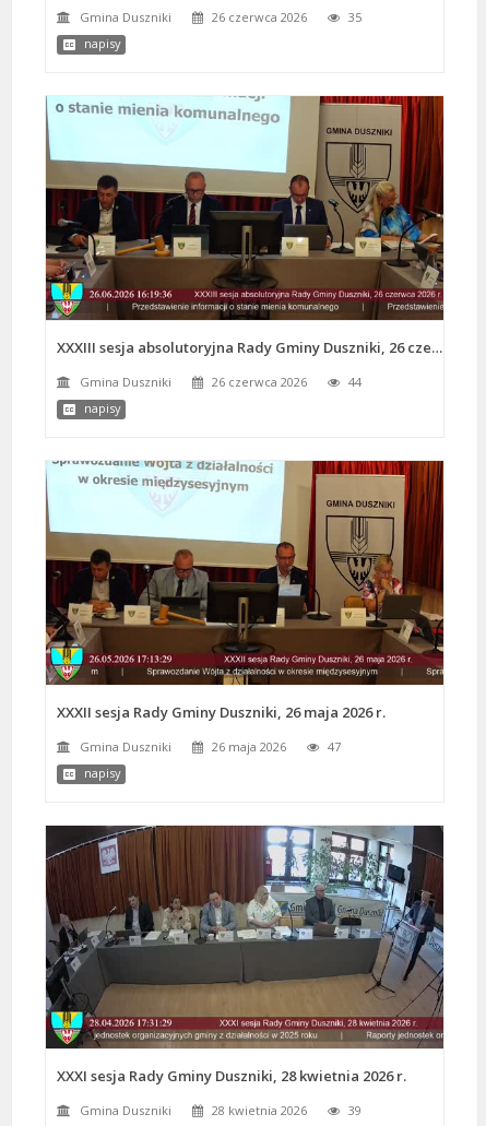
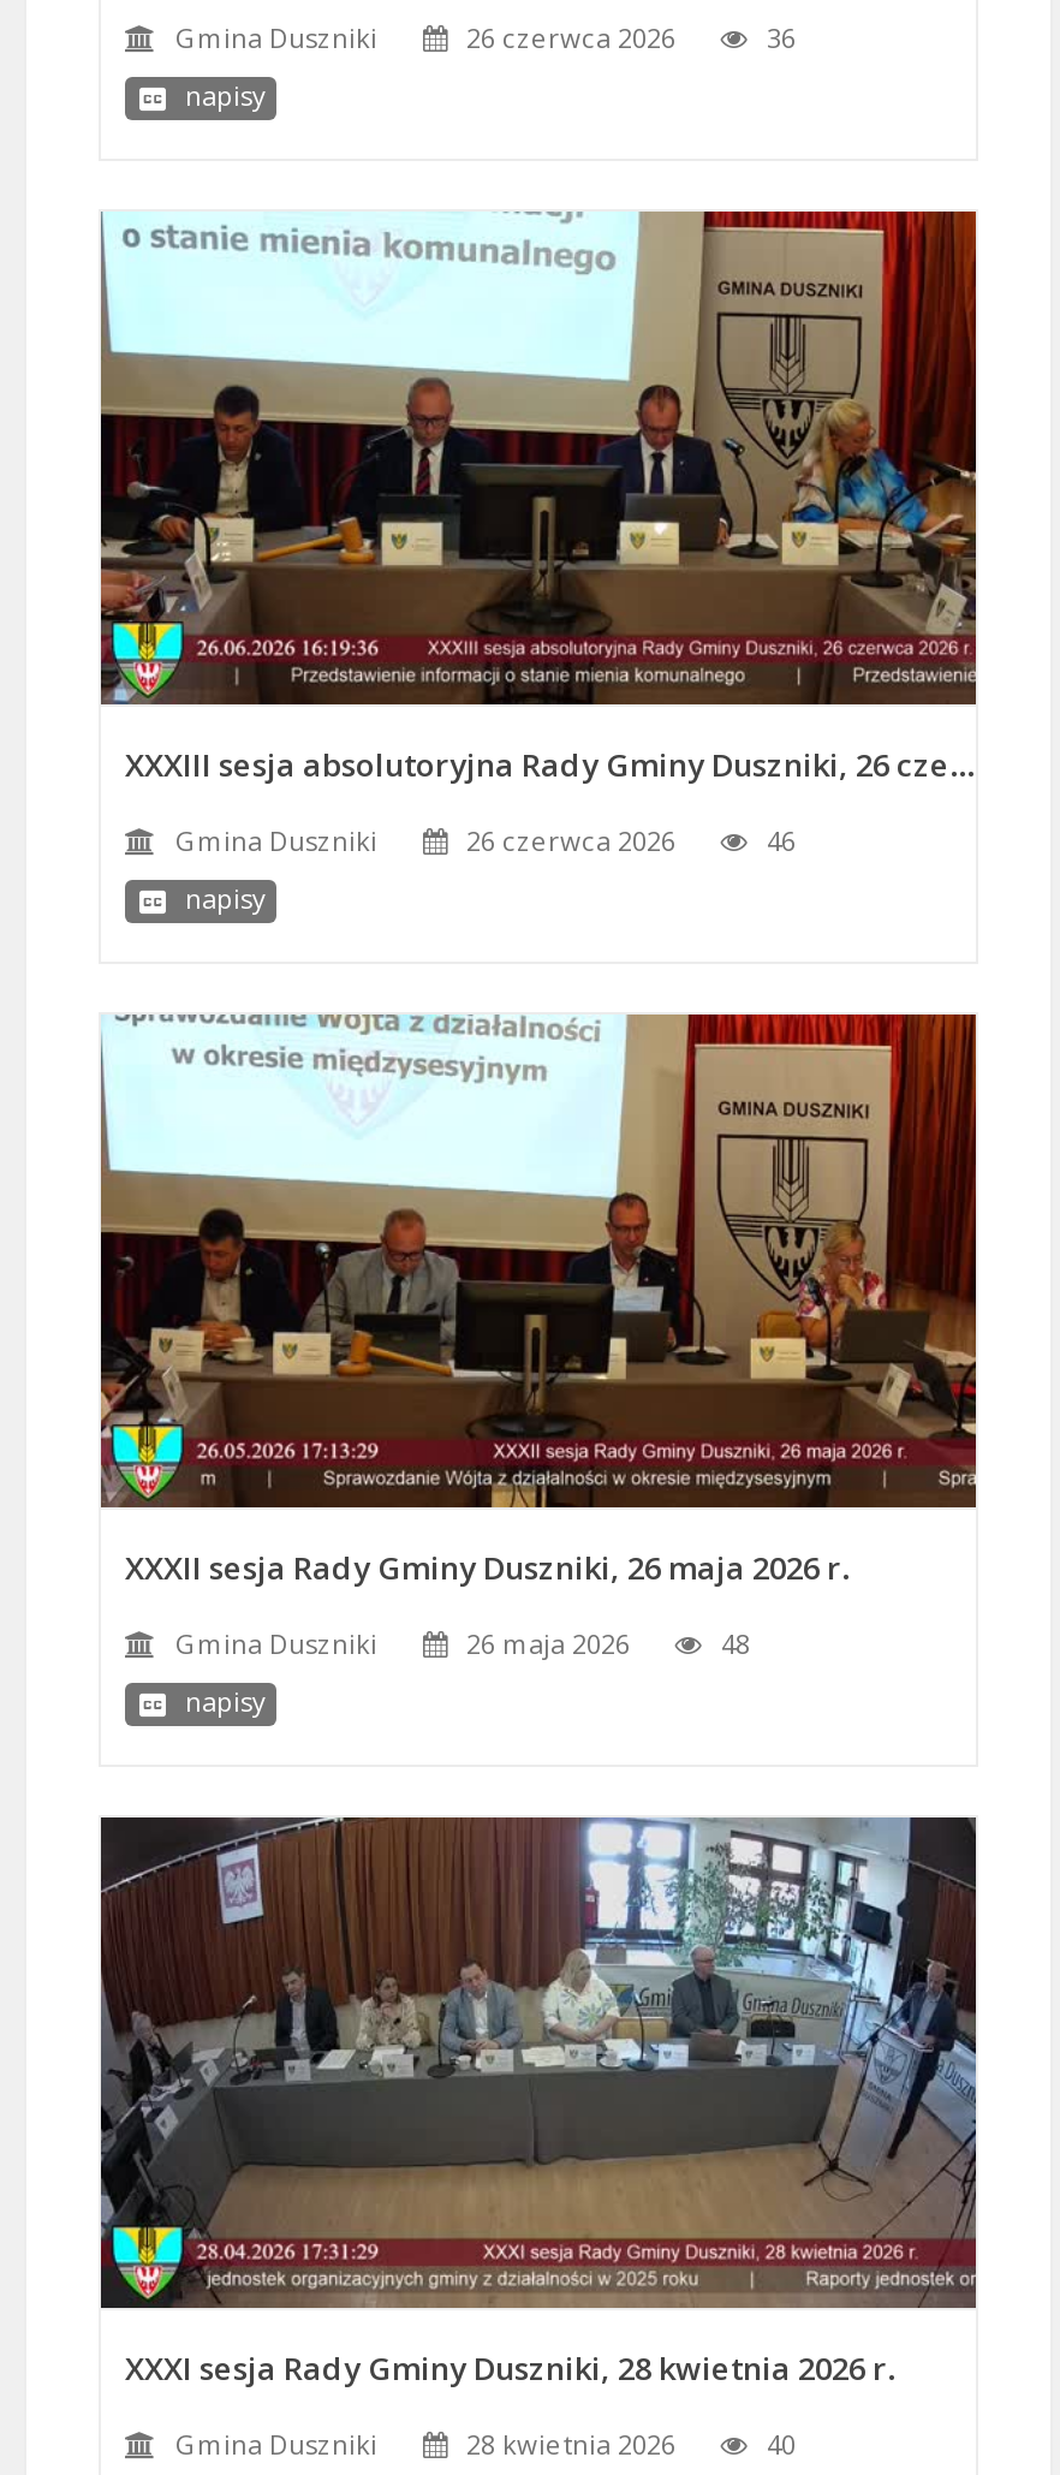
- 35
+ 36

- 44
+ 46

- 47
+ 48

- 39
+ 40
